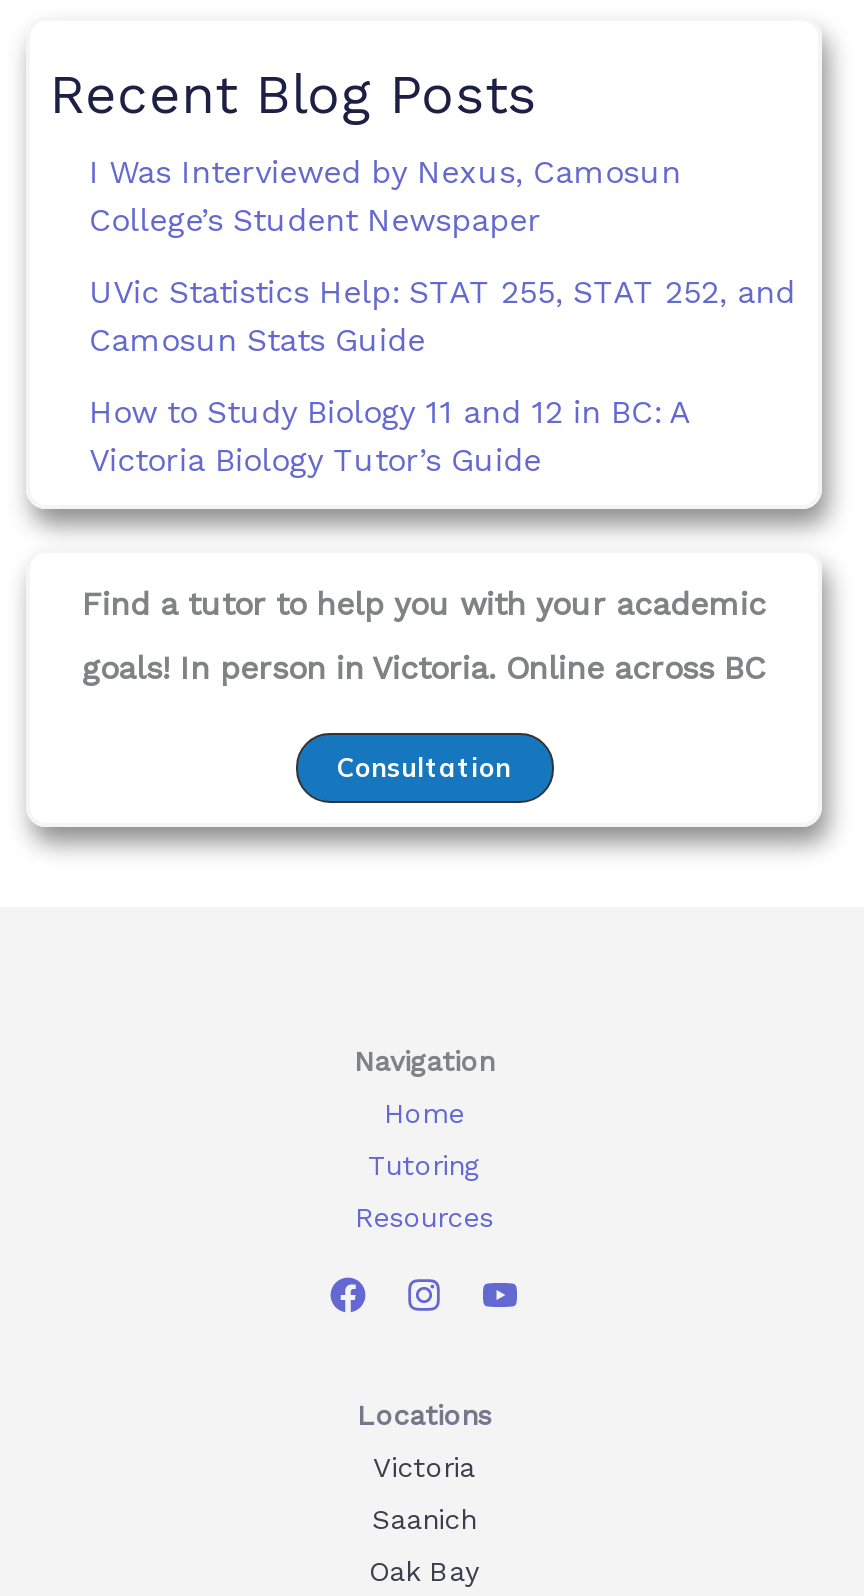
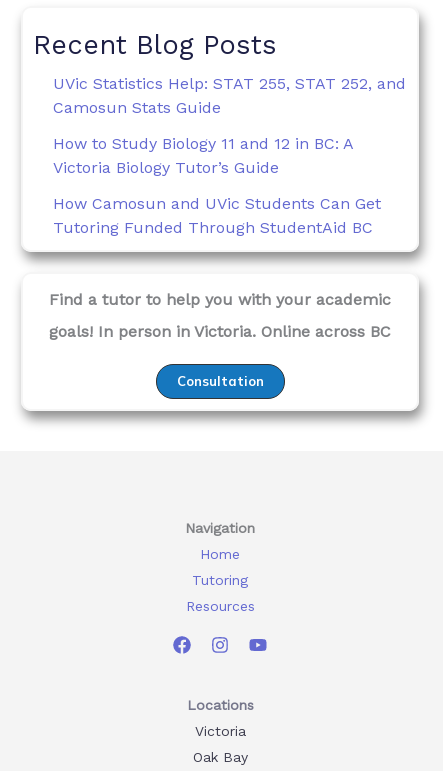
- I Was Interviewed by Nexus, Camosun
- College’s Student Newspaper

moved up: UVic Statistics Help: STAT 255, STAT 252, and | Camosun Stats Guide | How to Study Biology 11 and 12 in BC: A | Victoria Biology Tutor’s Guide

+ How Camosun and UVic Students Can Get
+ Tutoring Funded Through StudentAid BC

- Saanich
